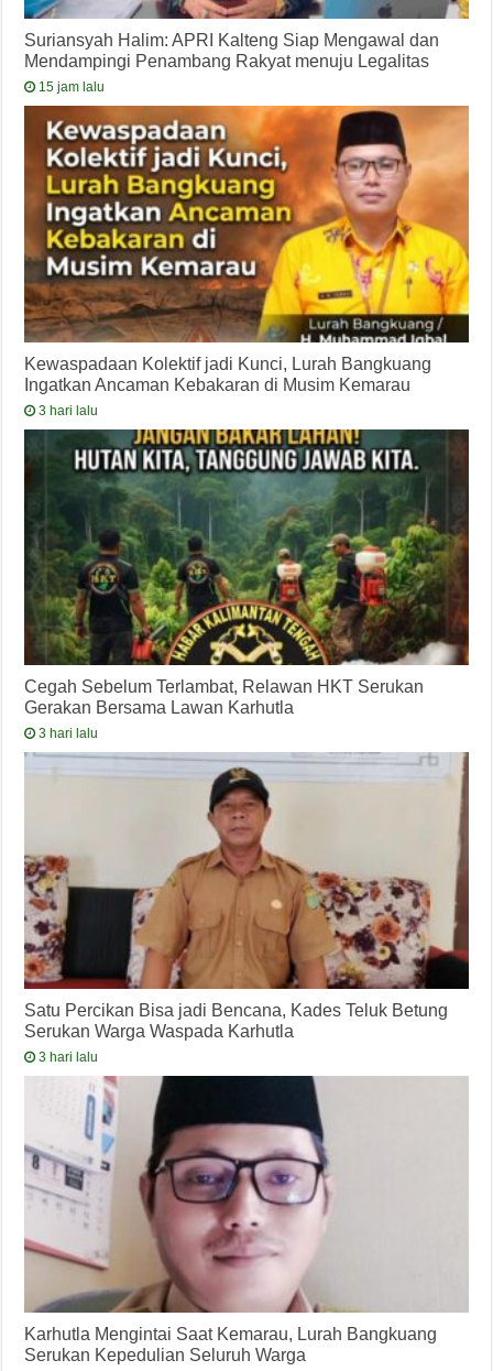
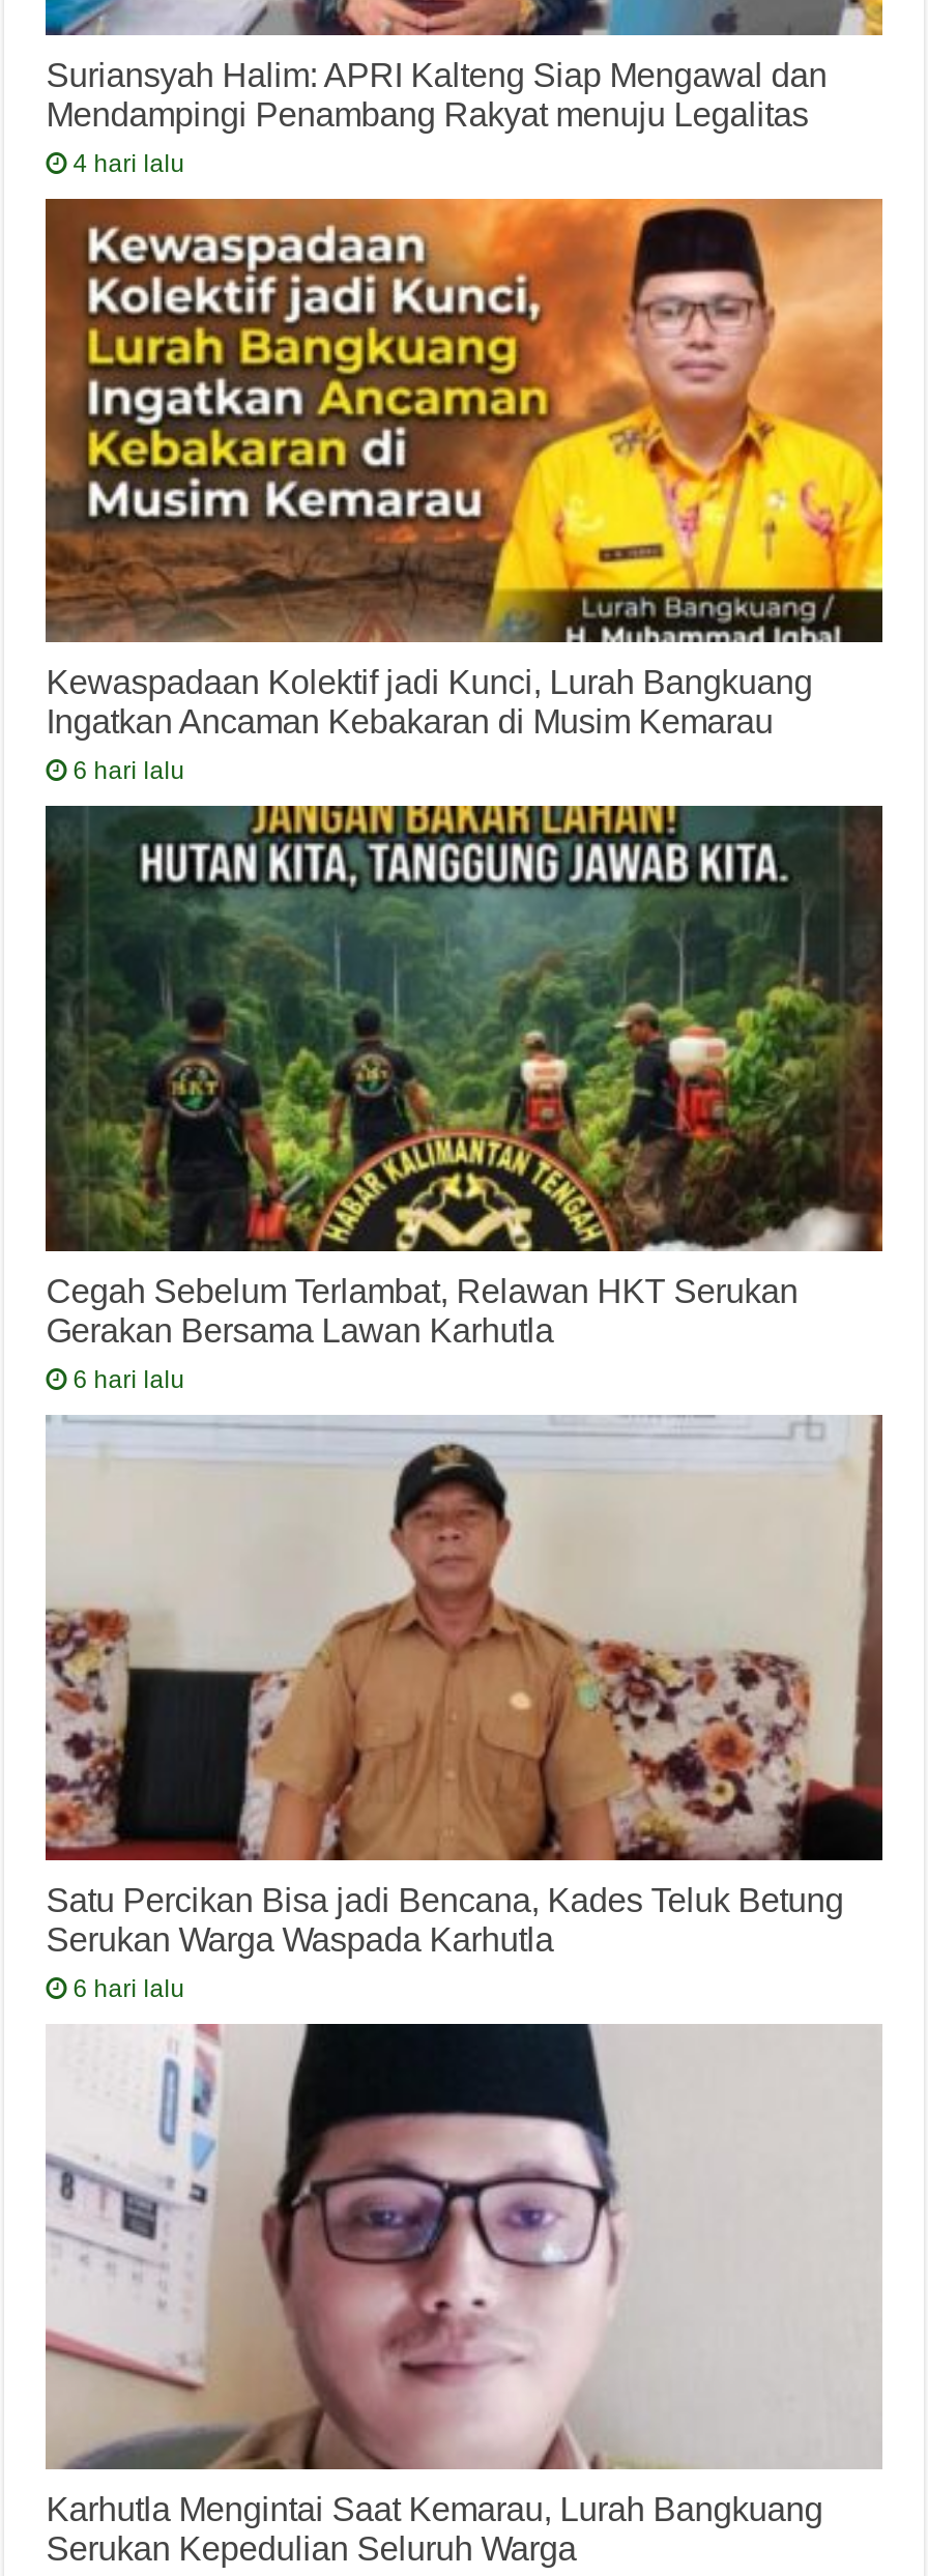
- 15 jam lalu
+ 4 hari lalu

- 3 hari lalu
+ 6 hari lalu

- 3 hari lalu
+ 6 hari lalu

- 3 hari lalu
+ 6 hari lalu
